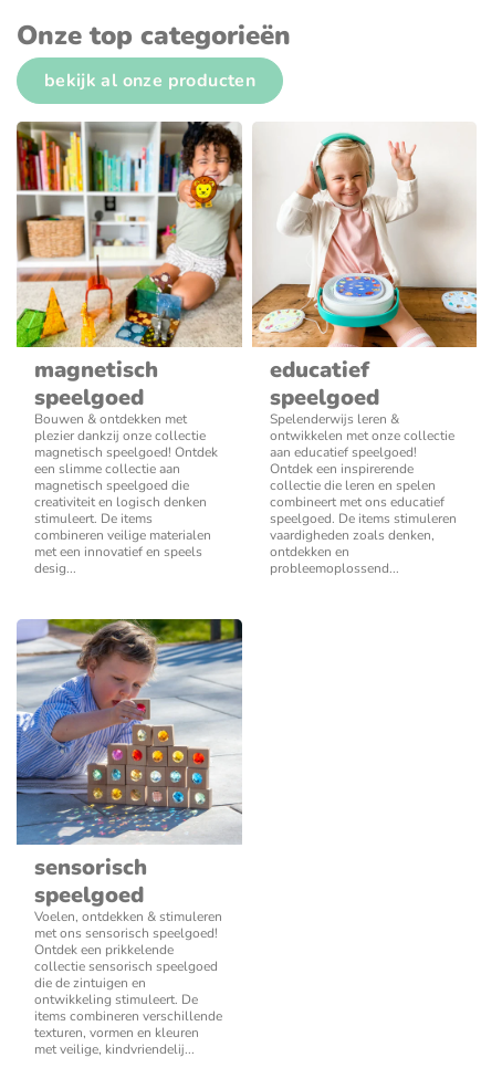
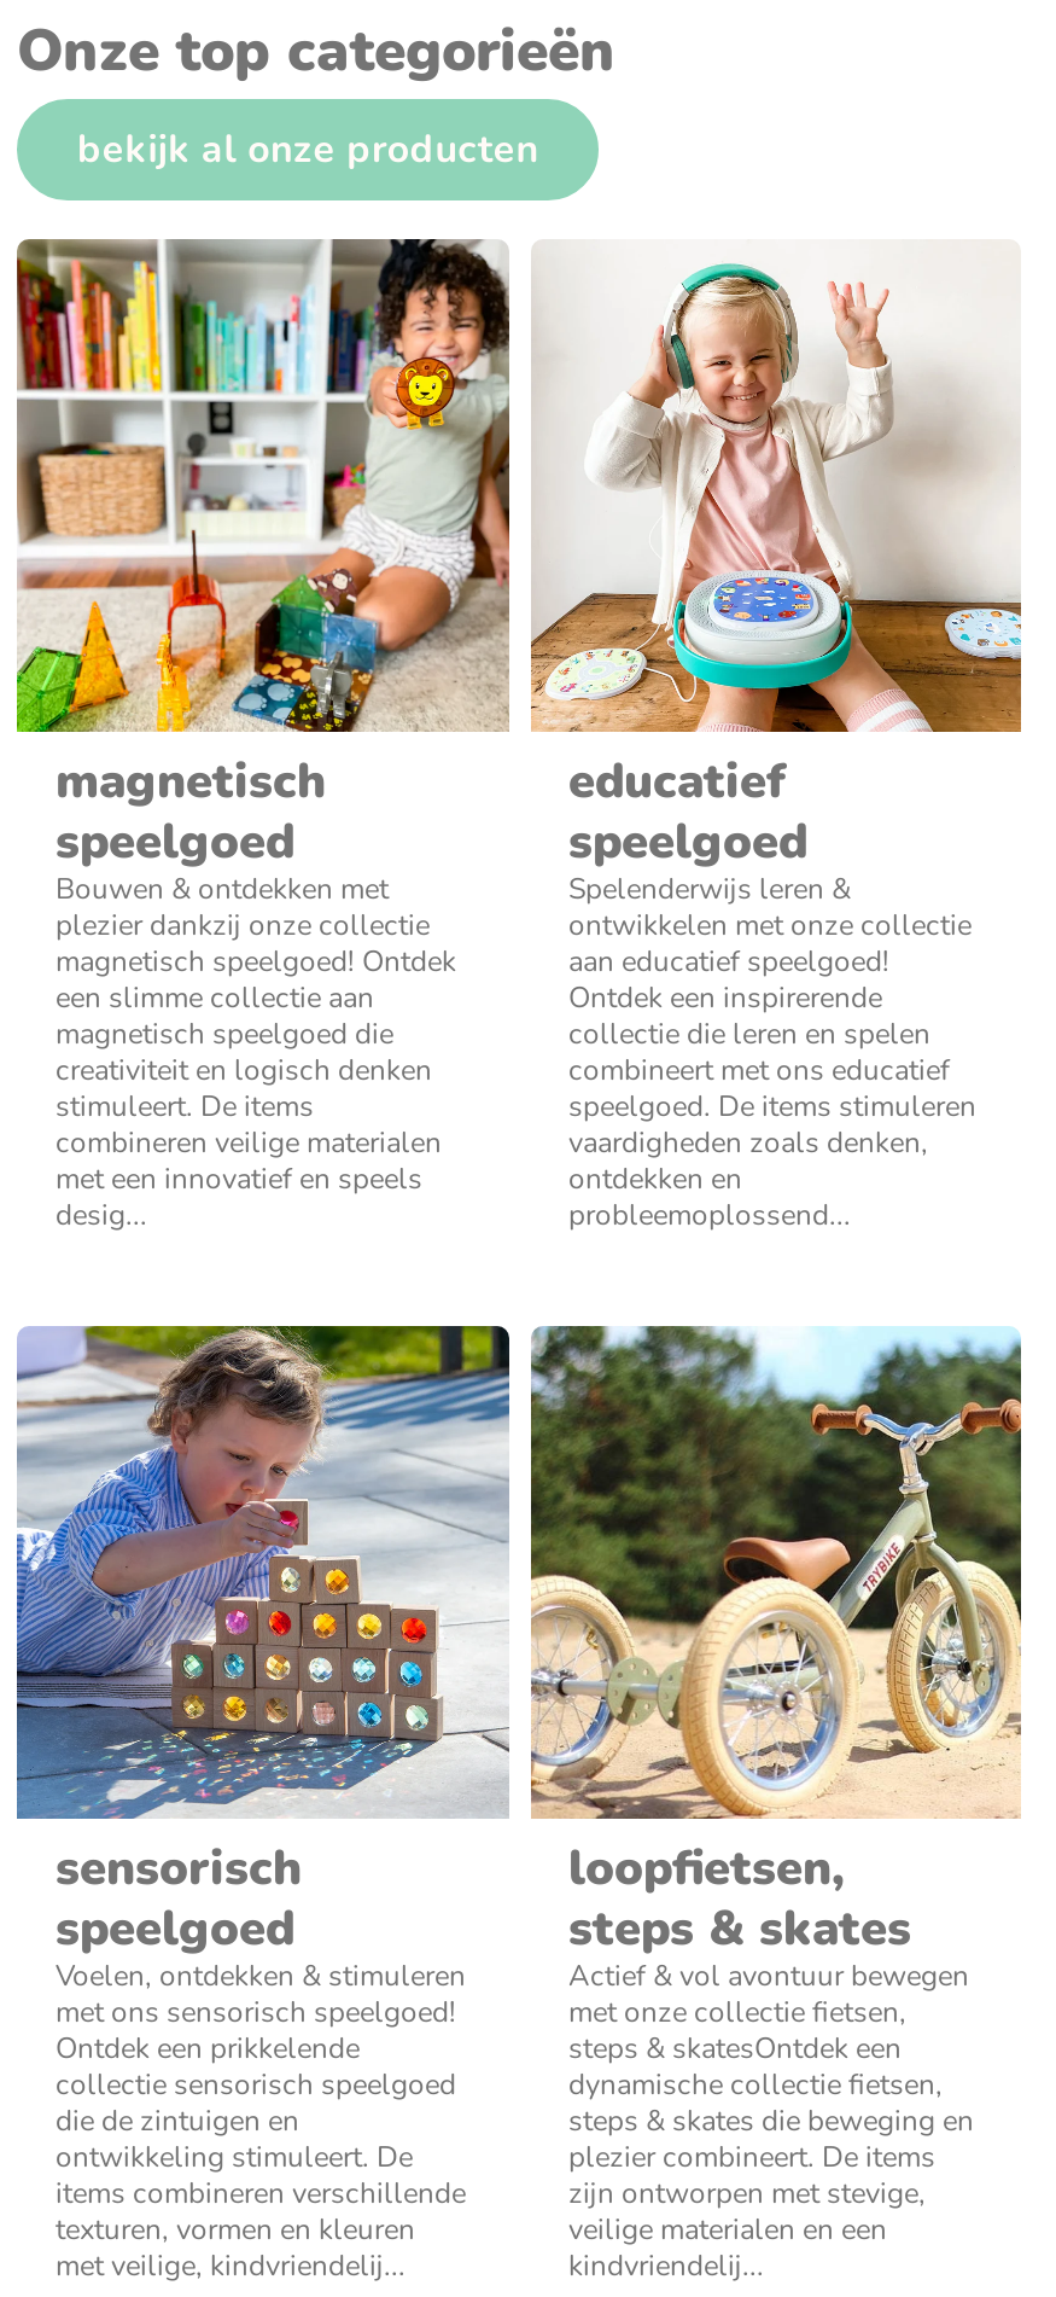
+ [image]
+ loopfietsen,
+ steps & skates
+ Actief & vol avontuur bewegen
+ met onze collectie fietsen,
+ steps & skatesOntdek een
+ dynamische collectie fietsen,
+ steps & skates die beweging en
+ plezier combineert. De items
+ zijn ontworpen met stevige,
+ veilige materialen en een
+ kindvriendelij...
